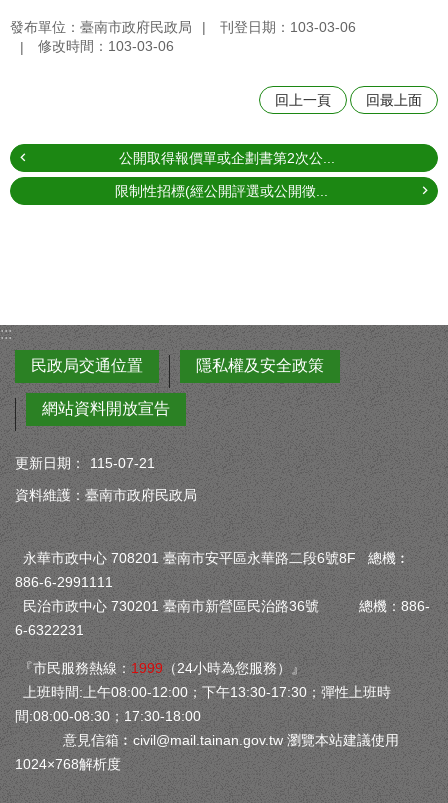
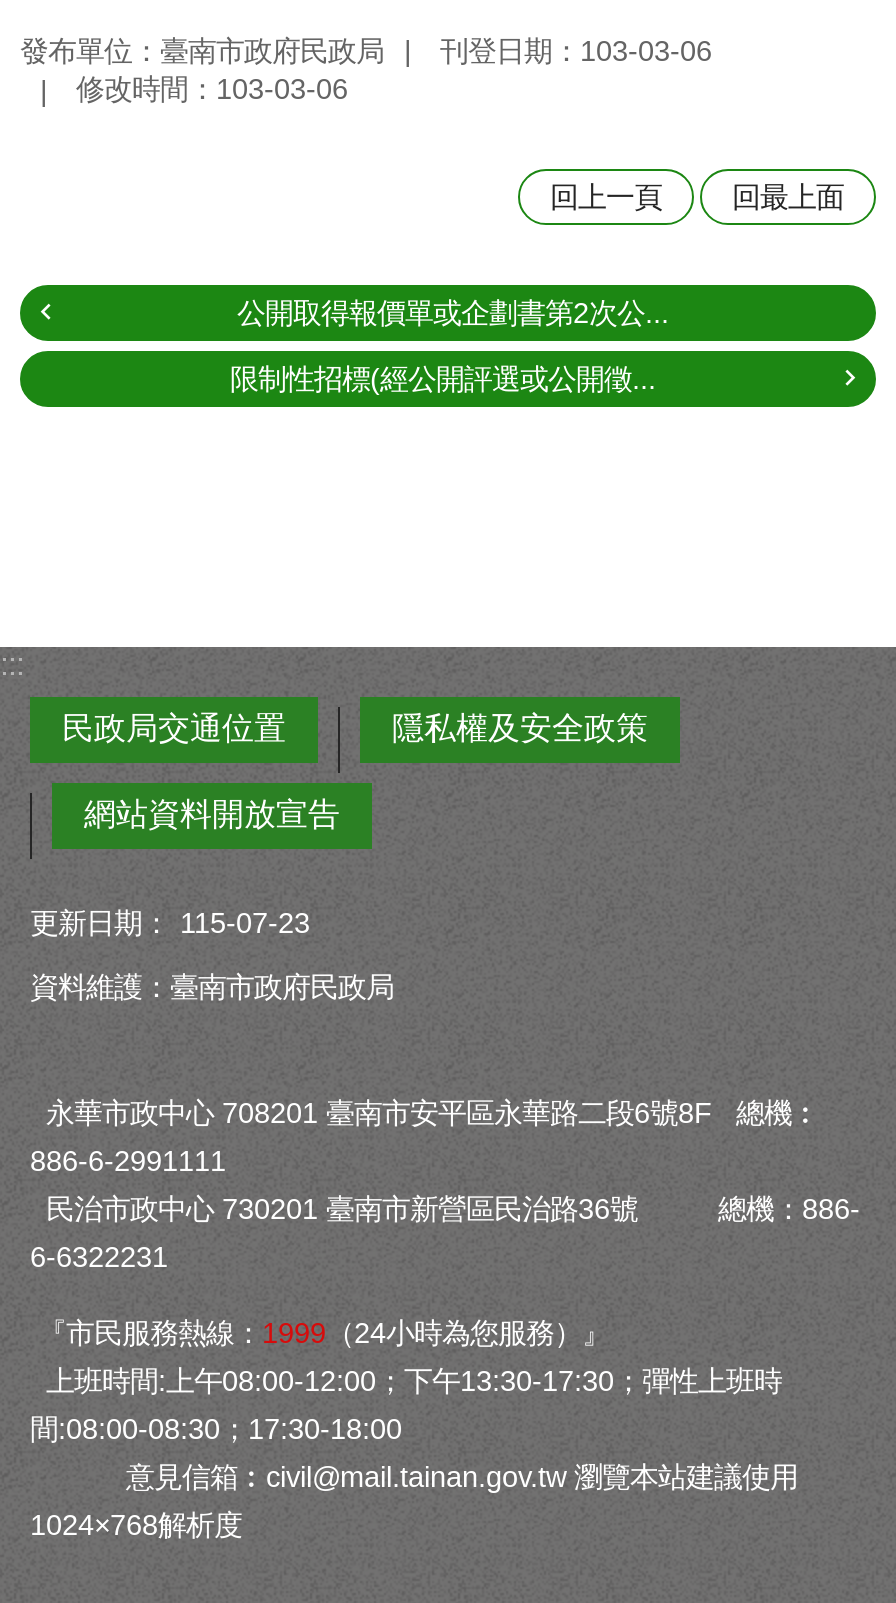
- 更新日期： 115-07-21
+ 更新日期： 115-07-23
